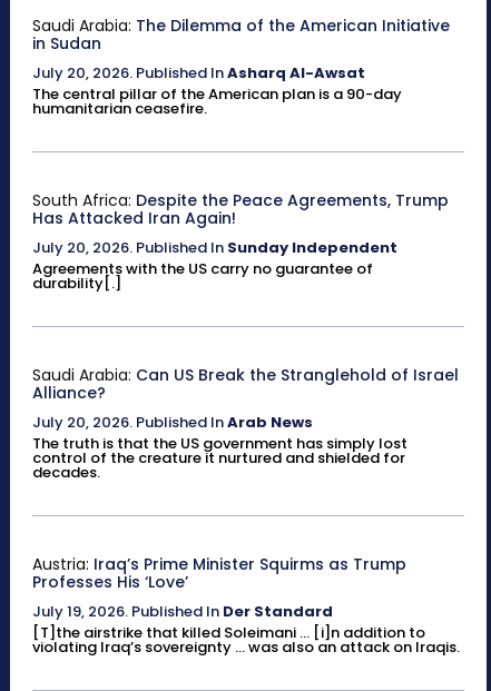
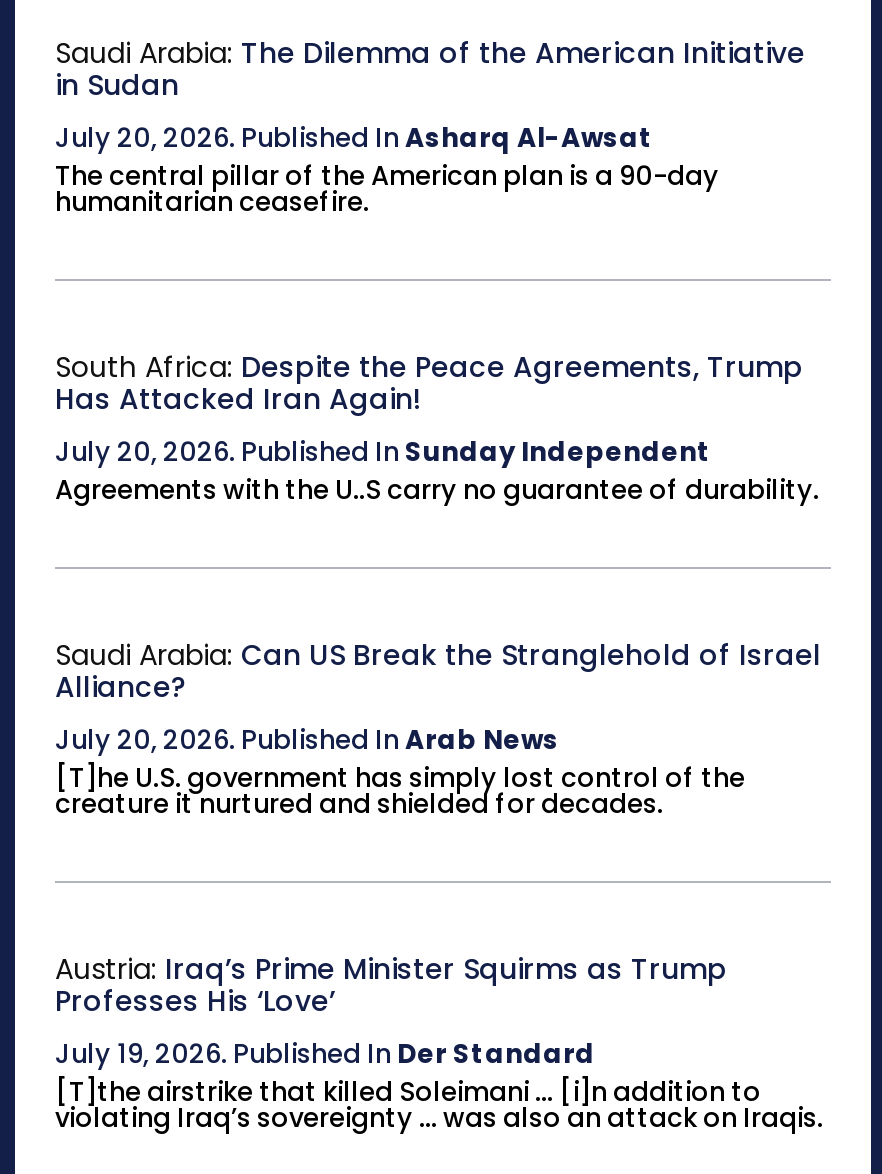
- Agreements with the US carry no guarantee of
- durability[.]
+ Agreements with the U..S carry no guarantee of durability.

- The truth is that the US government has simply lost
- control of the creature it nurtured and shielded for
- decades.
+ [T]he U.S. government has simply lost control of the
+ creature it nurtured and shielded for decades.
